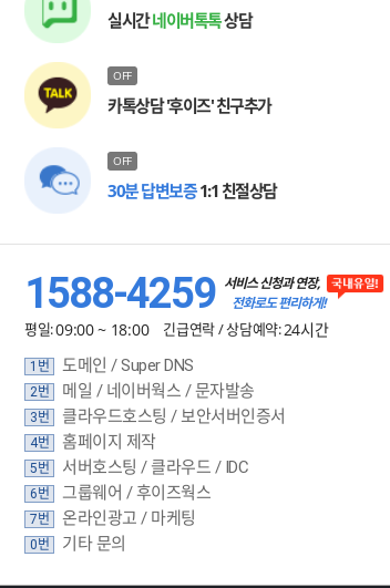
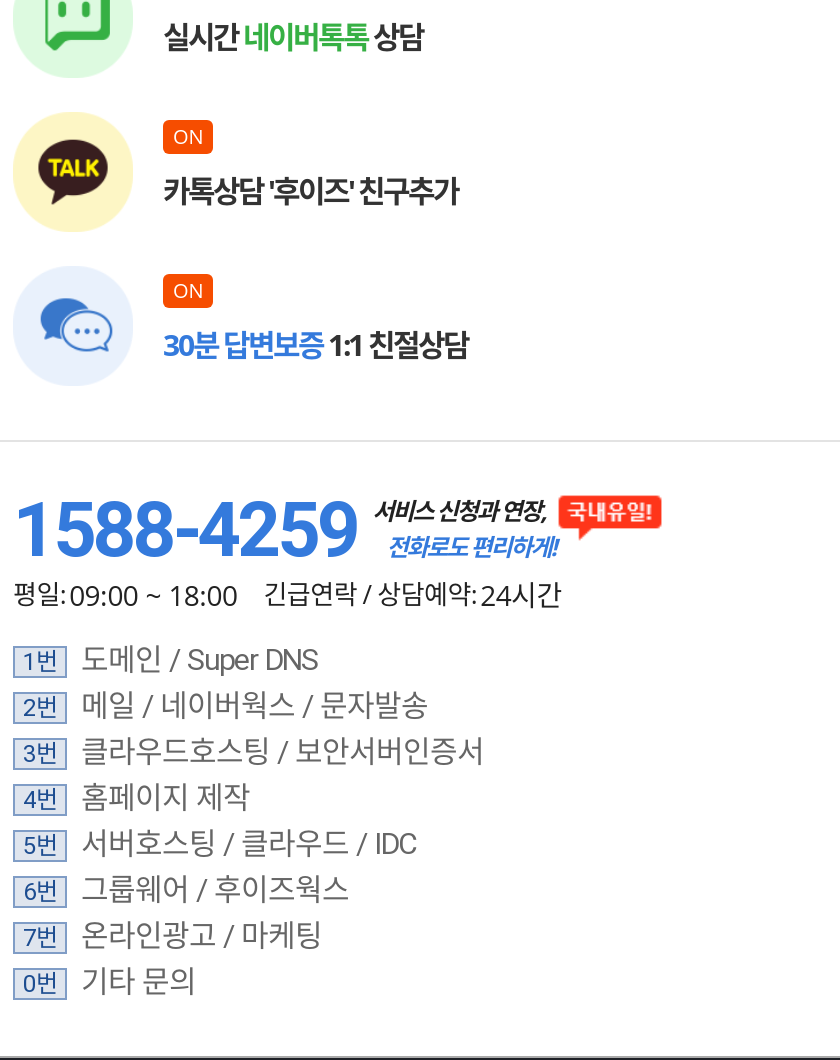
- OFF
+ ON

- OFF
+ ON
